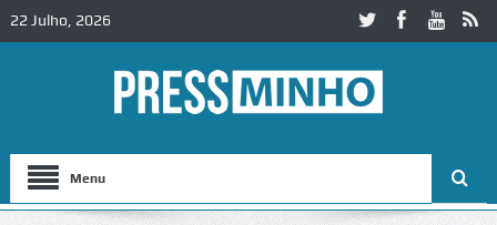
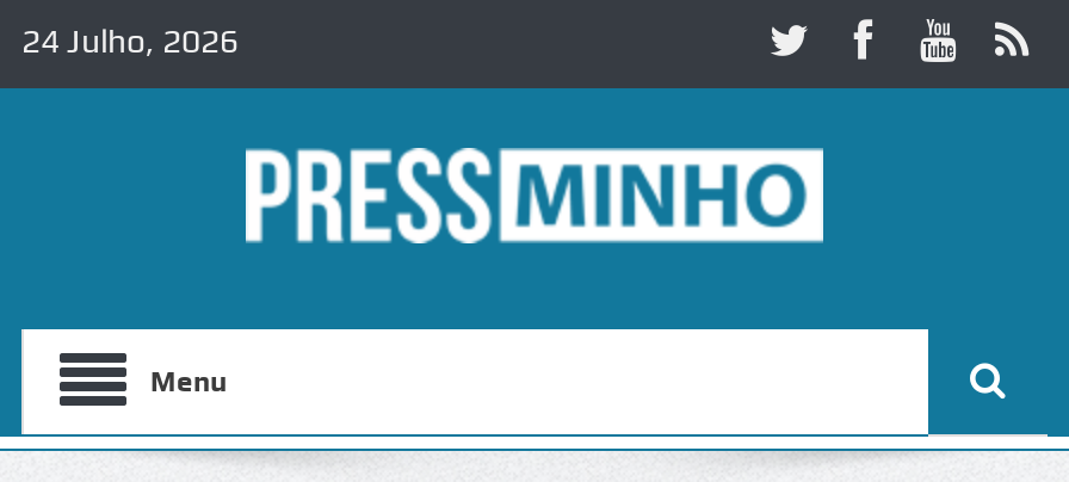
- 22 Julho, 2026
+ 24 Julho, 2026
